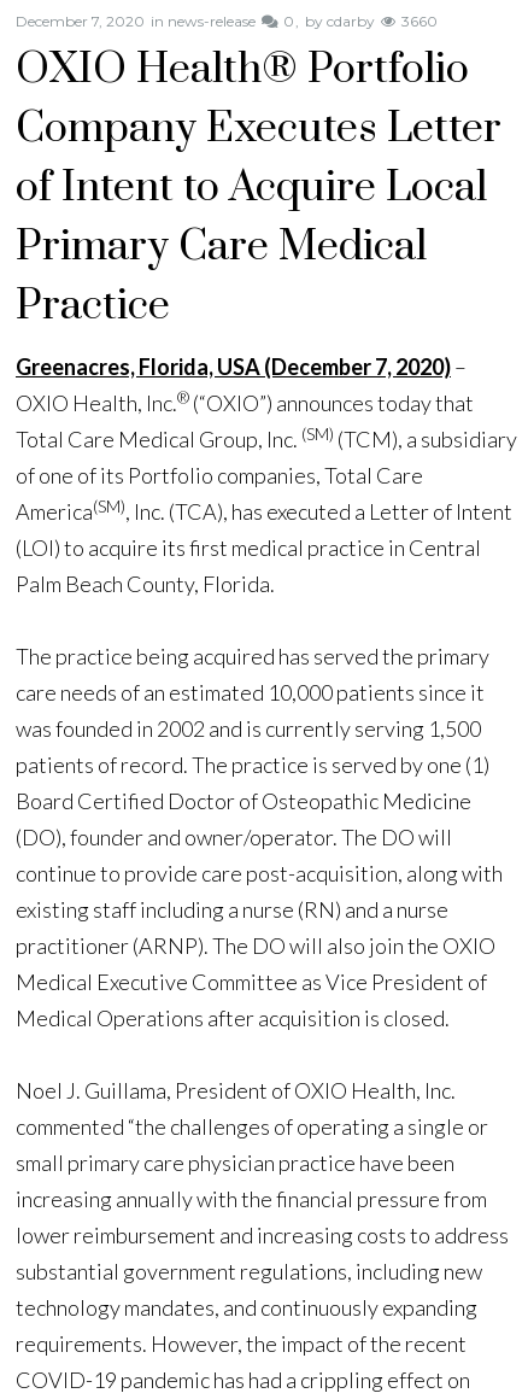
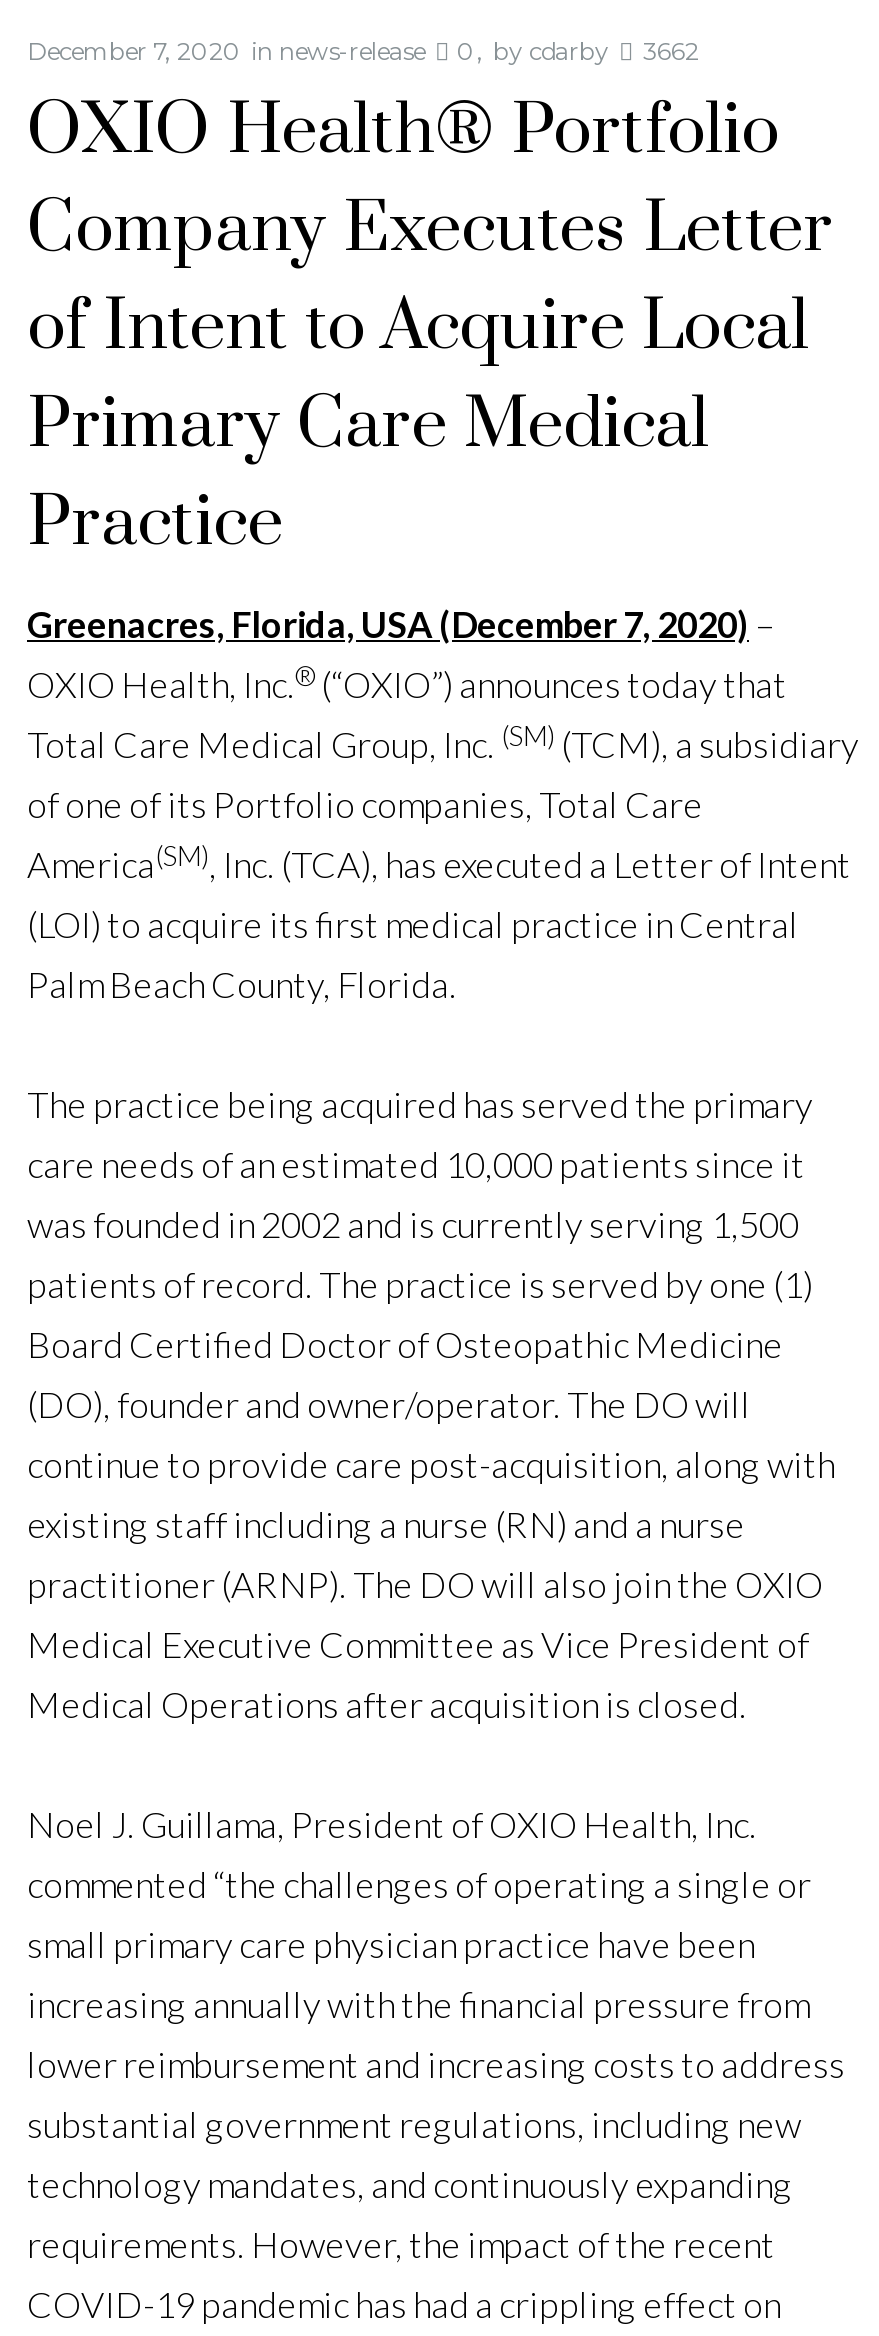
- 3660
+ 3662
